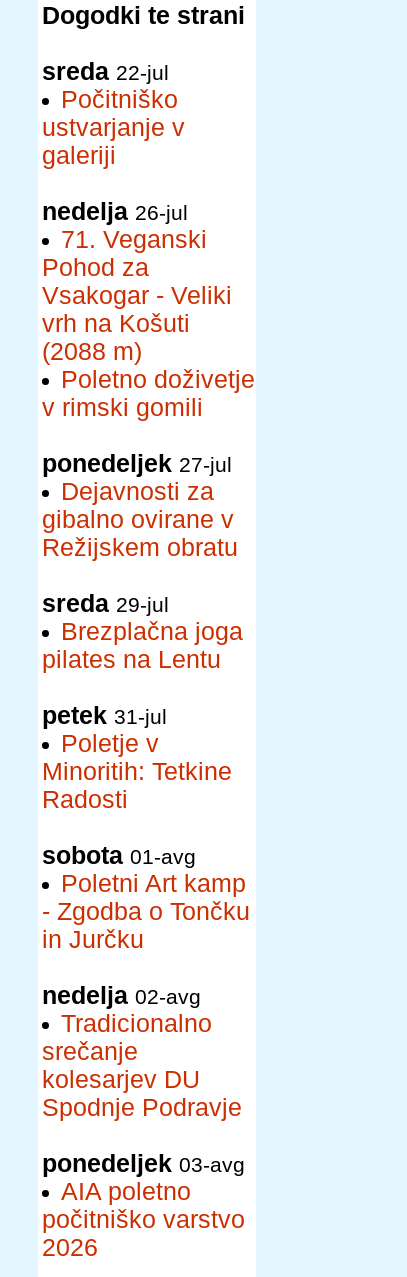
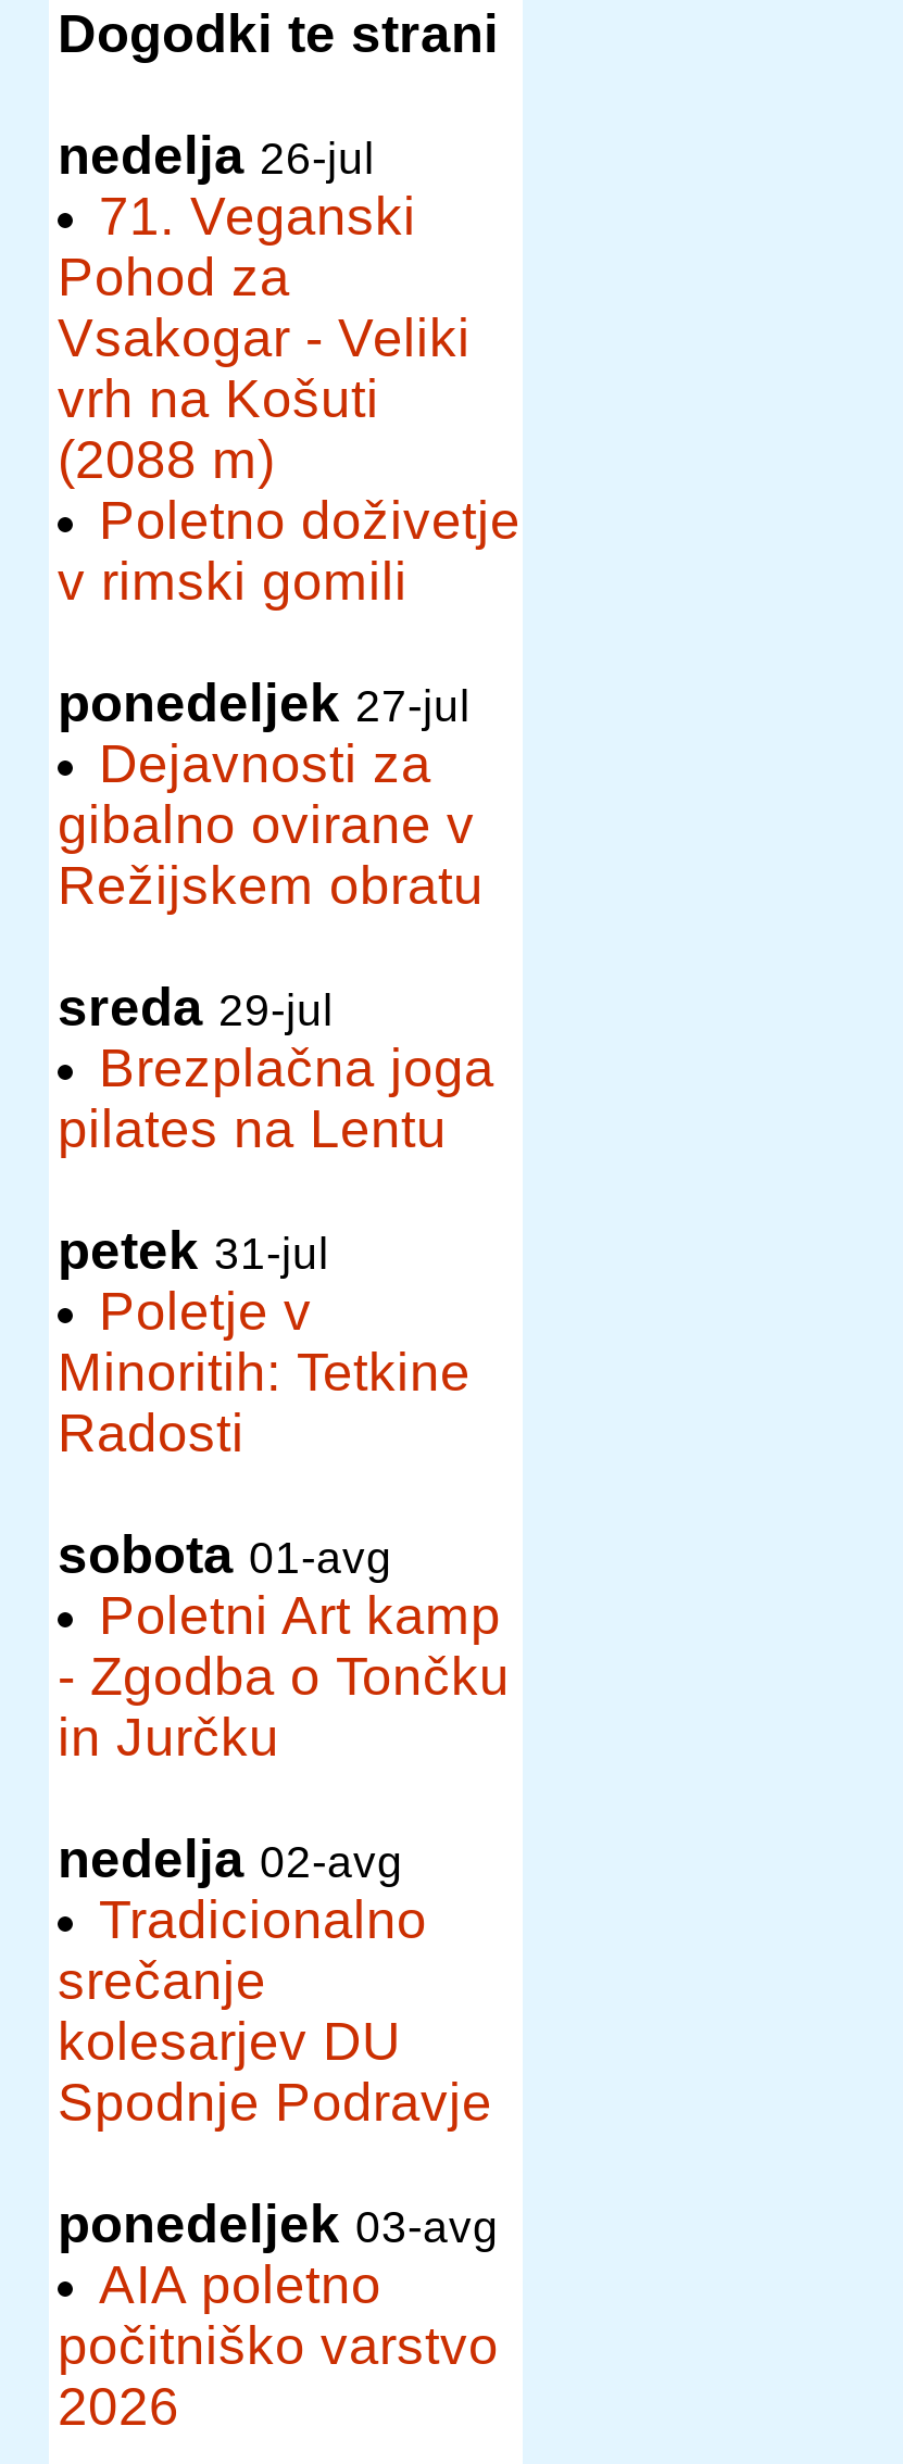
- sreda 22-jul
- Počitniško
- ustvarjanje v
- galeriji
